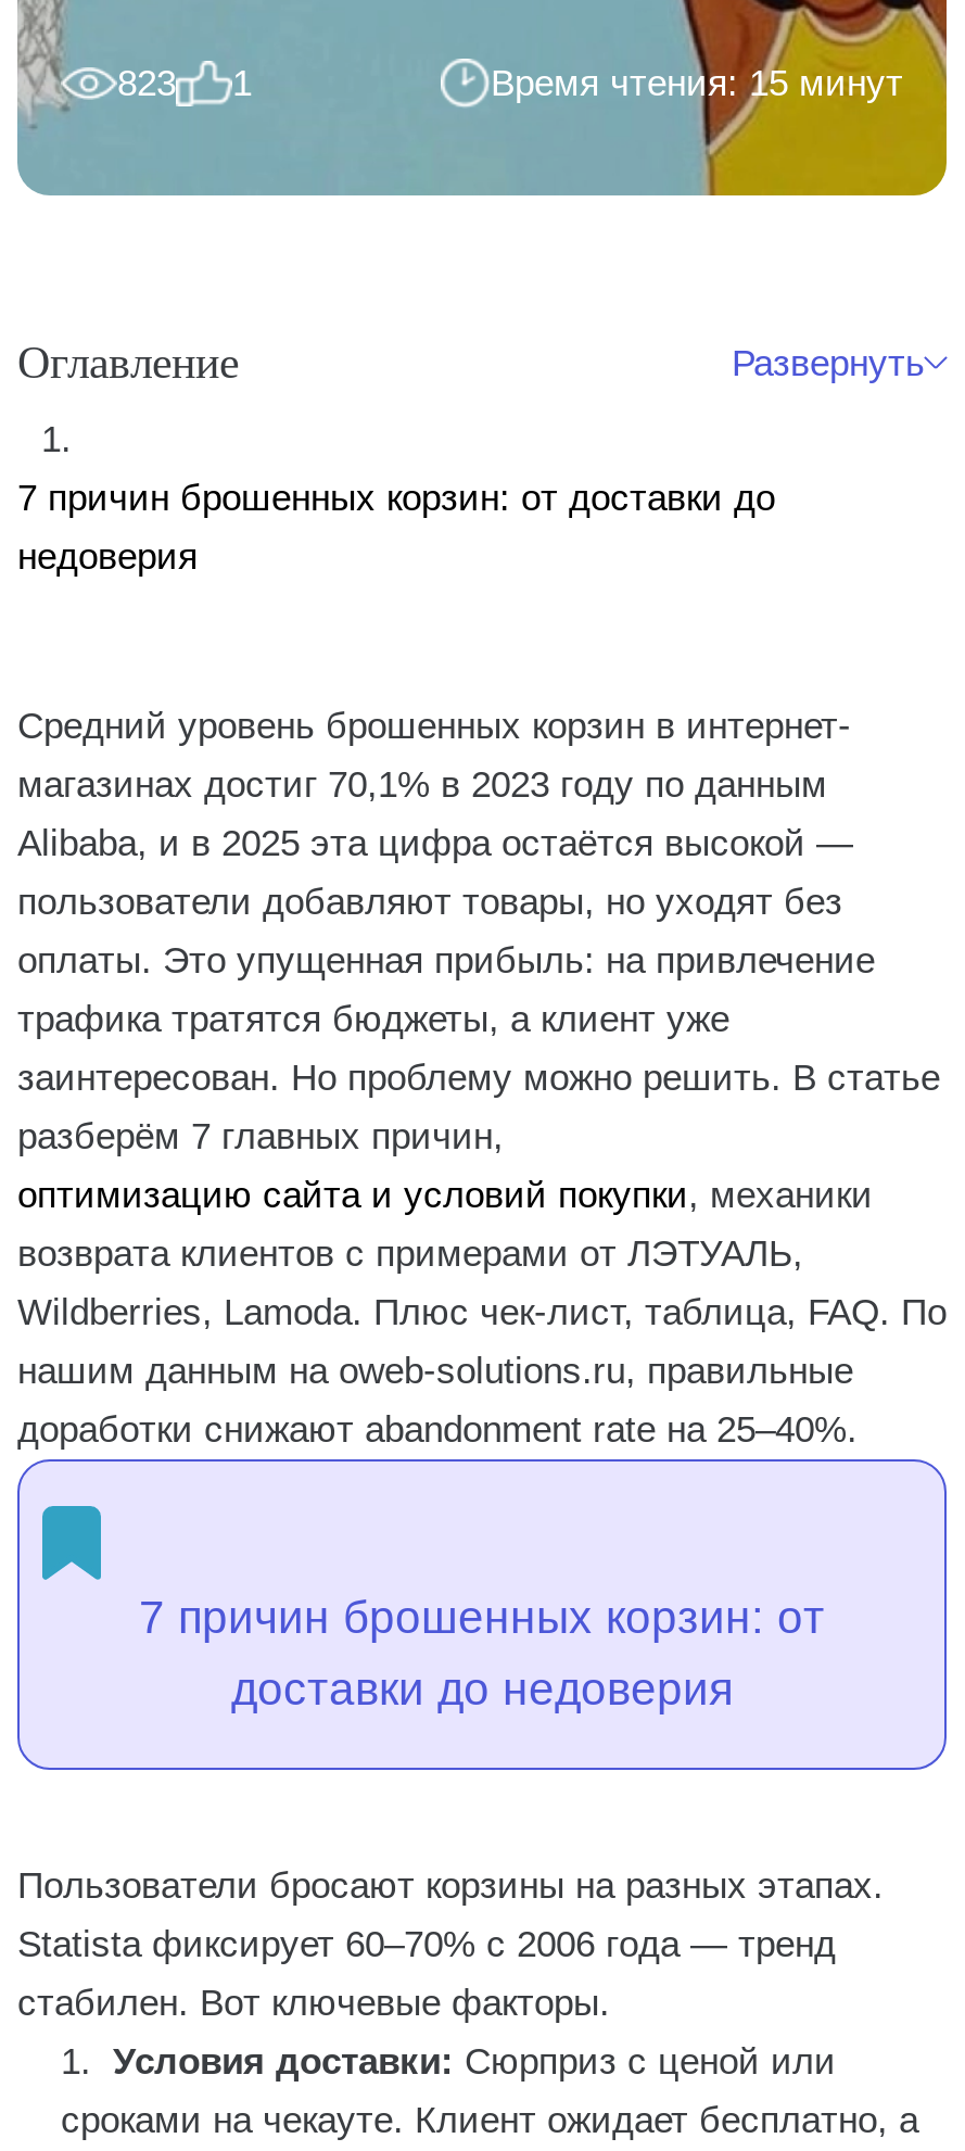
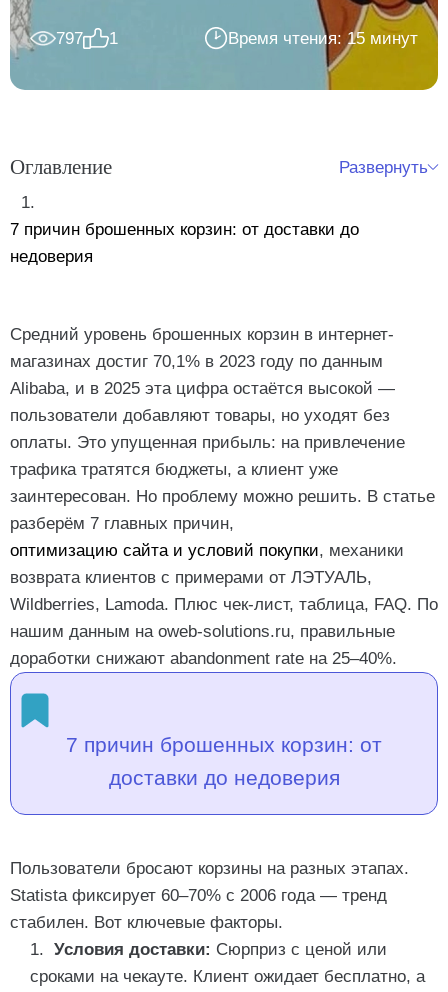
- 823 1
+ 797 1
